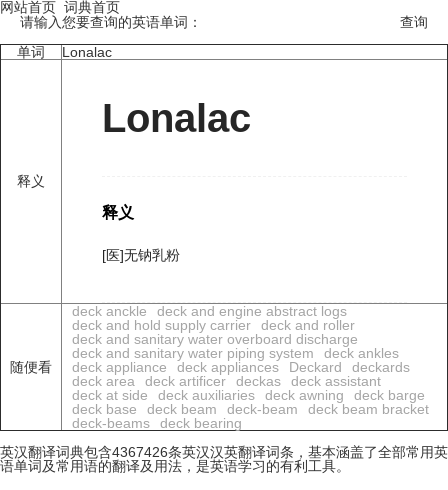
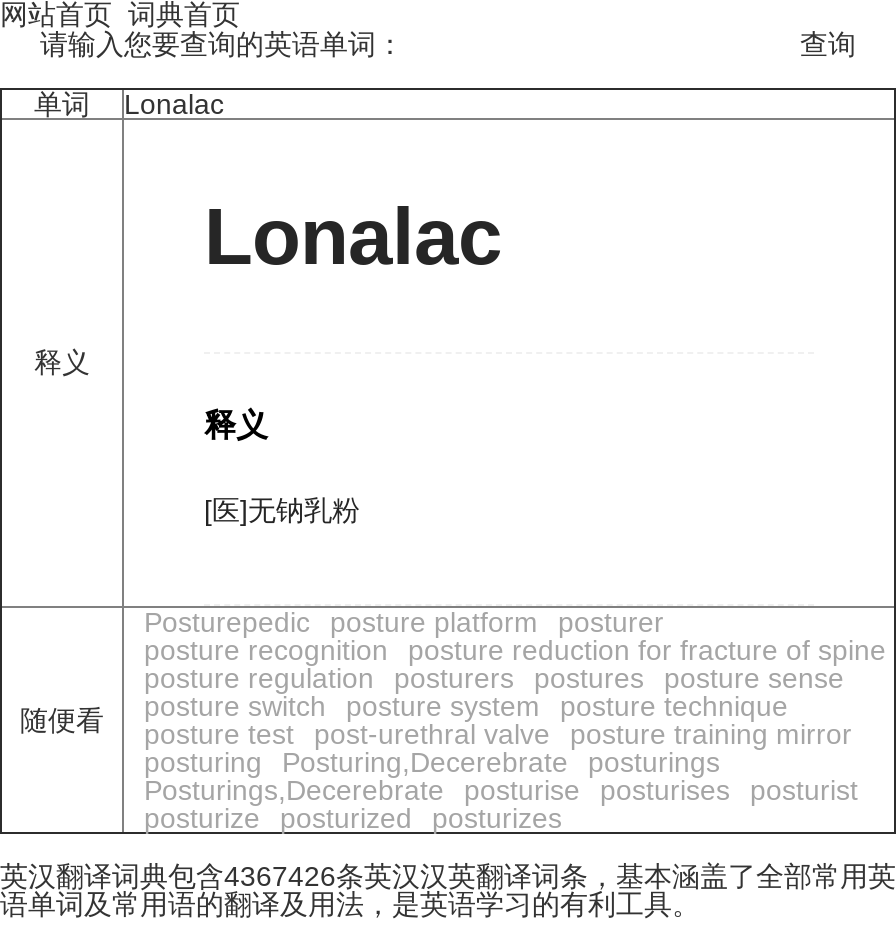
- deck anckle
- deck and engine abstract logs
- deck and hold supply carrier
- deck and roller
- deck and sanitary water overboard discharge
- deck and sanitary water piping system
- deck ankles
- deck appliance
- deck appliances
- Deckard
- deckards
- deck area
- deck artificer
- deckas
- deck assistant
- deck at side
- deck auxiliaries
- deck awning
- deck barge
- deck base
- deck beam
- deck-beam
- deck beam bracket
- deck-beams
- deck bearing
+ Posturepedic
+ posture platform
+ posturer
+ posture recognition
+ posture reduction for fracture of spine
+ posture regulation
+ posturers
+ postures
+ posture sense
+ posture switch
+ posture system
+ posture technique
+ posture test
+ post-urethral valve
+ posture training mirror
+ posturing
+ Posturing,Decerebrate
+ posturings
+ Posturings,Decerebrate
+ posturise
+ posturises
+ posturist
+ posturize
+ posturized
+ posturizes
